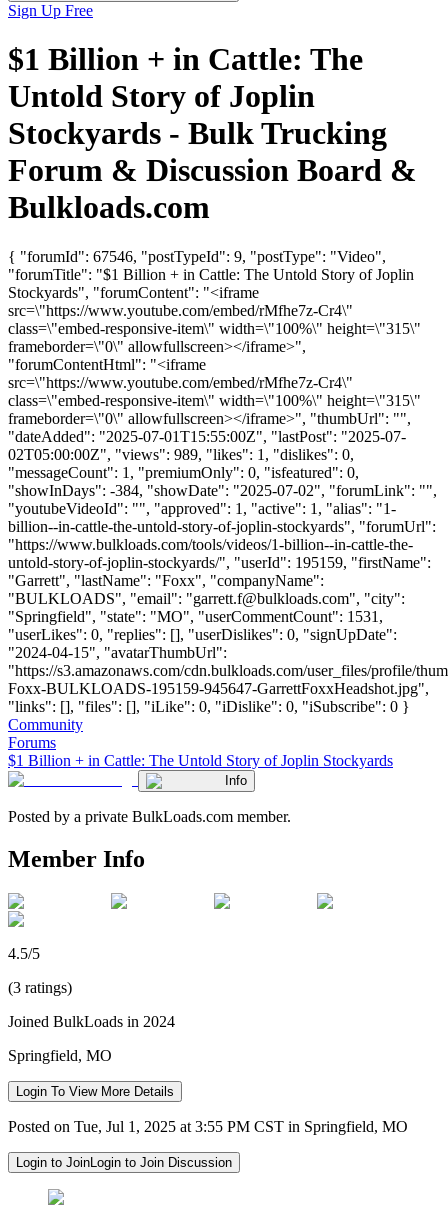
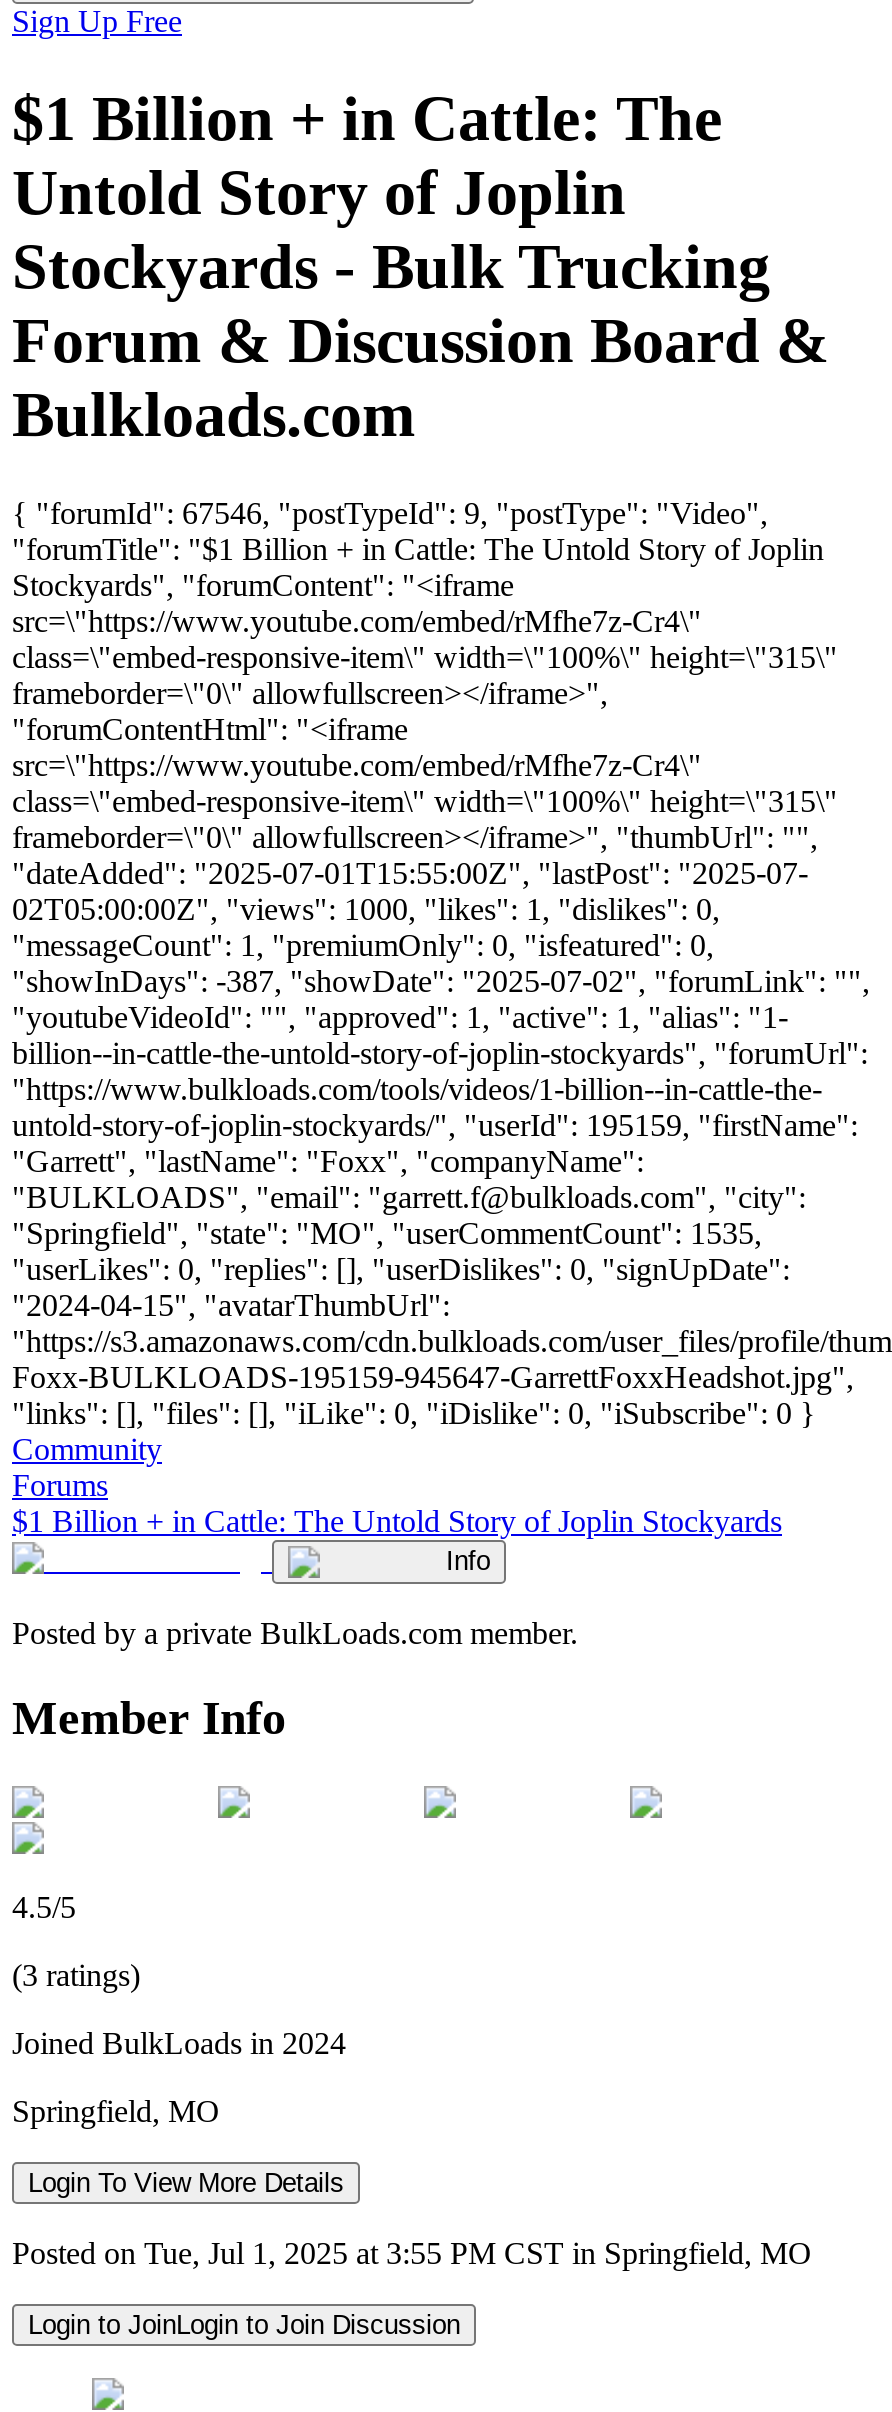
- 02T05:00:00Z", "views": 989, "likes": 1, "dislikes": 0,
+ 02T05:00:00Z", "views": 1000, "likes": 1, "dislikes": 0,

- "showInDays": -384, "showDate": "2025-07-02", "forumLink": "",
+ "showInDays": -387, "showDate": "2025-07-02", "forumLink": "",

- "Springfield", "state": "MO", "userCommentCount": 1531,
+ "Springfield", "state": "MO", "userCommentCount": 1535,
